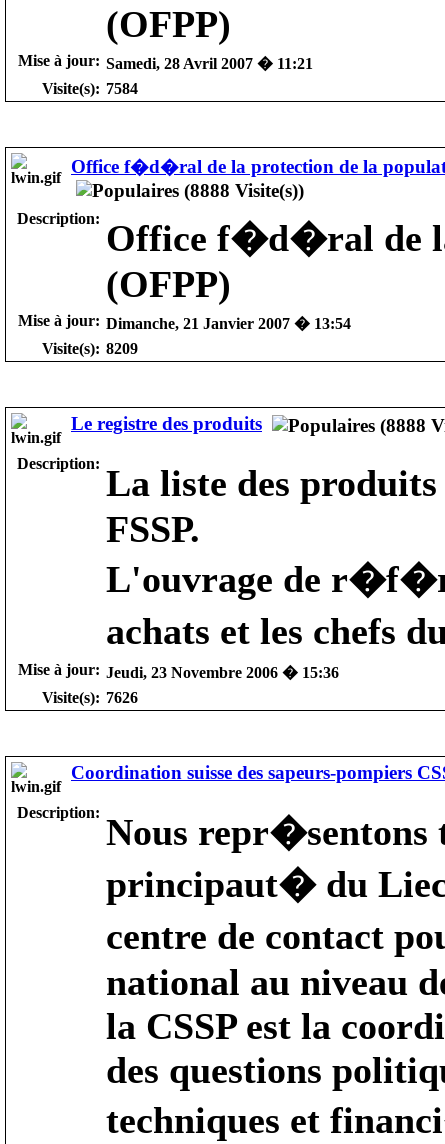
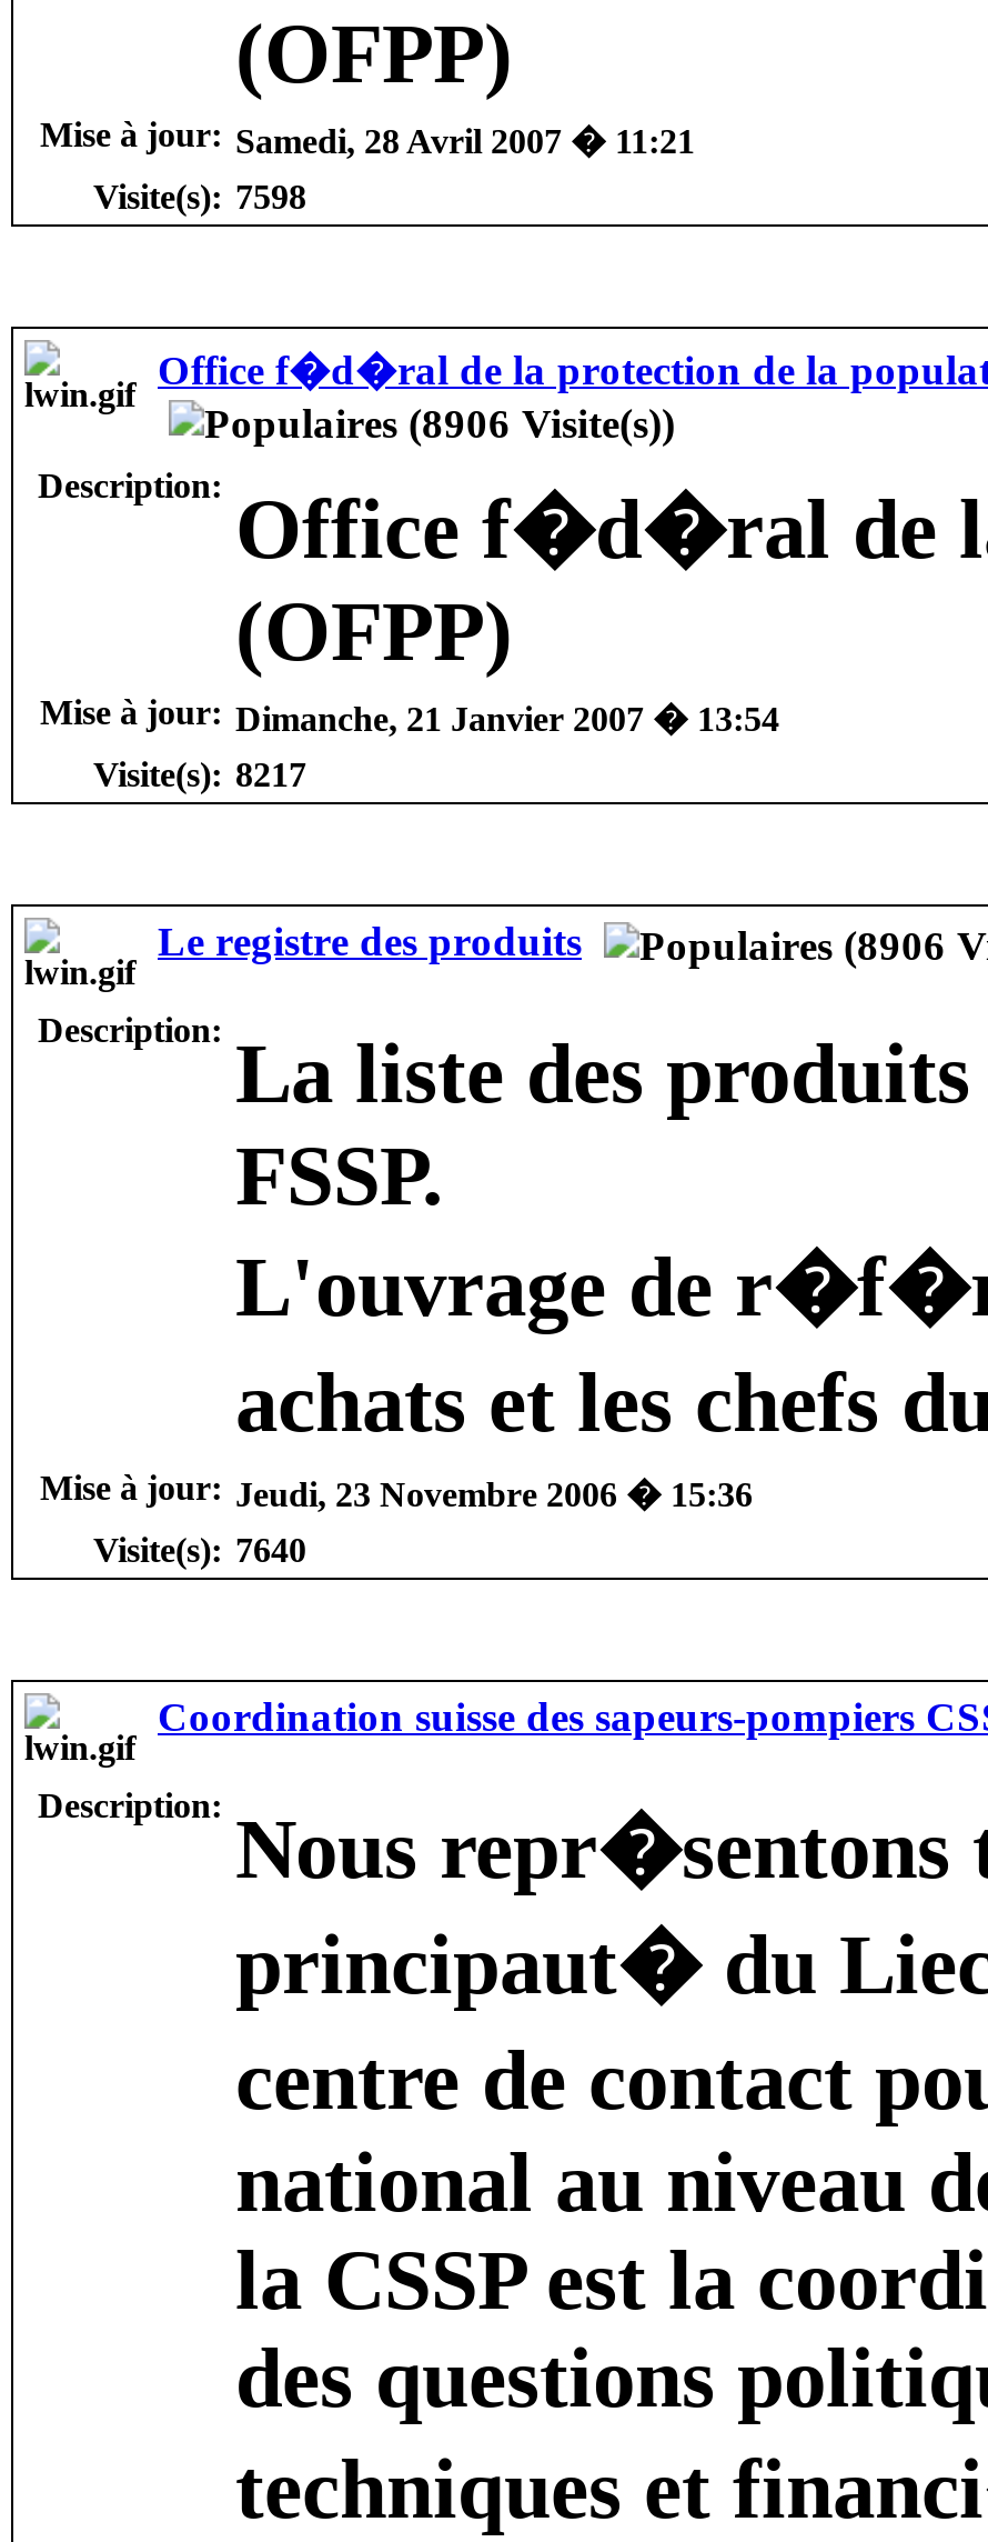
- Visite(s): 7584
+ Visite(s): 7598

- Visite(s): 8209
+ Visite(s): 8217

- Visite(s): 7626
+ Visite(s): 7640
